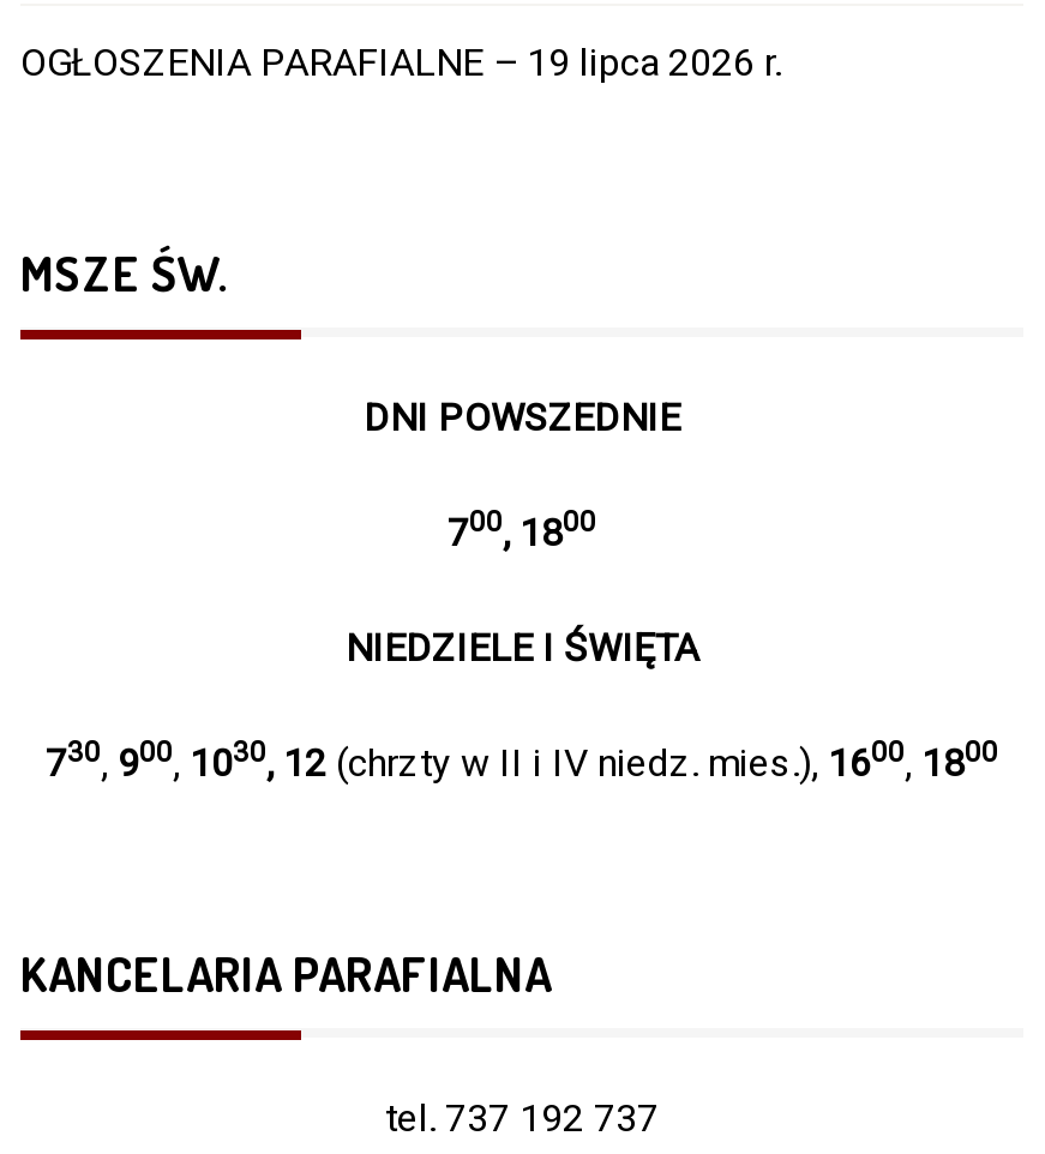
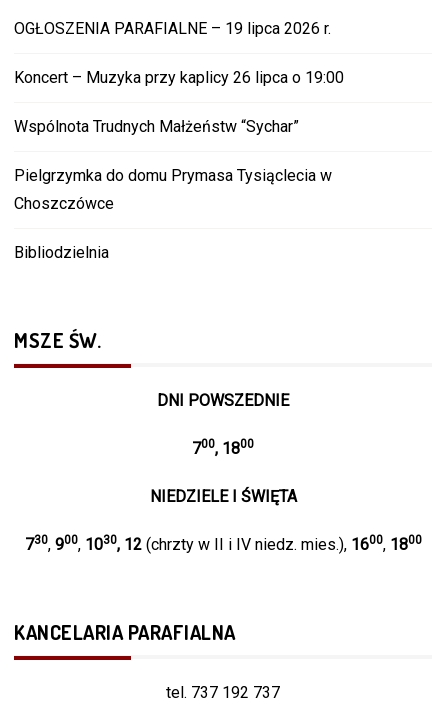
+ Koncert – Muzyka przy kaplicy 26 lipca o 19:00
+ Wspólnota Trudnych Małżeństw “Sychar”
+ Pielgrzymka do domu Prymasa Tysiąclecia w
+ Choszczówce
+ Bibliodzielnia
